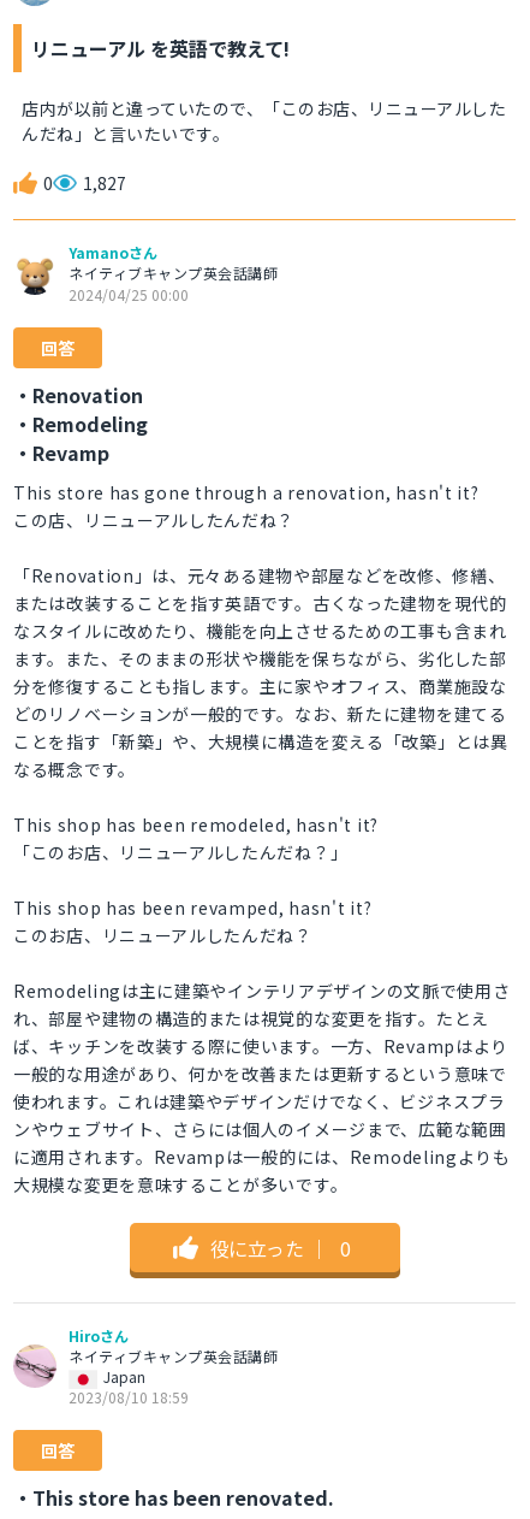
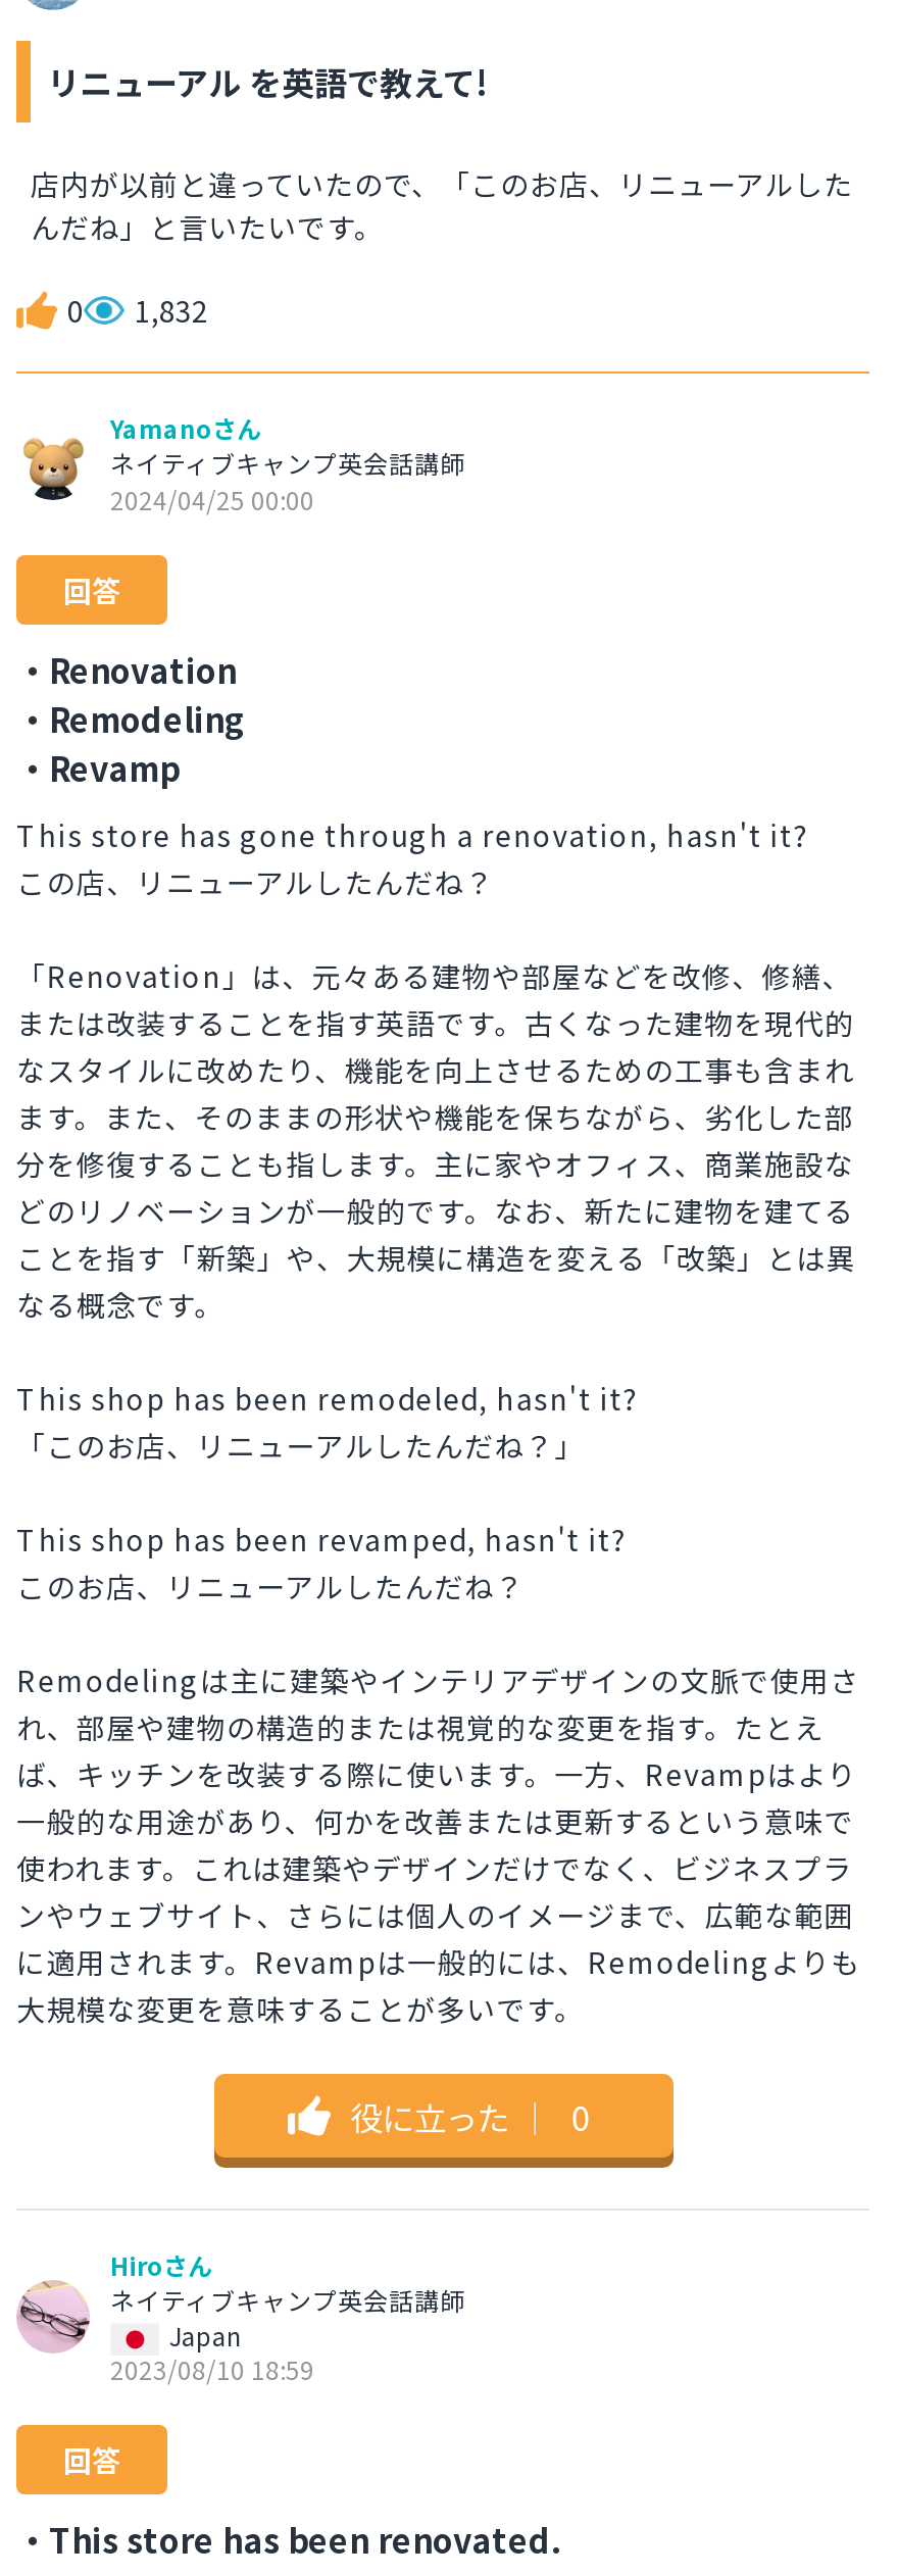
- 0 1,827
+ 0 1,832
